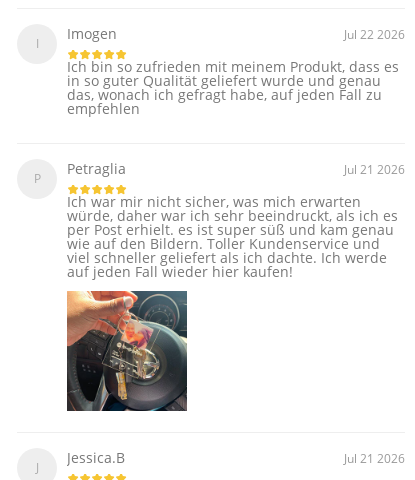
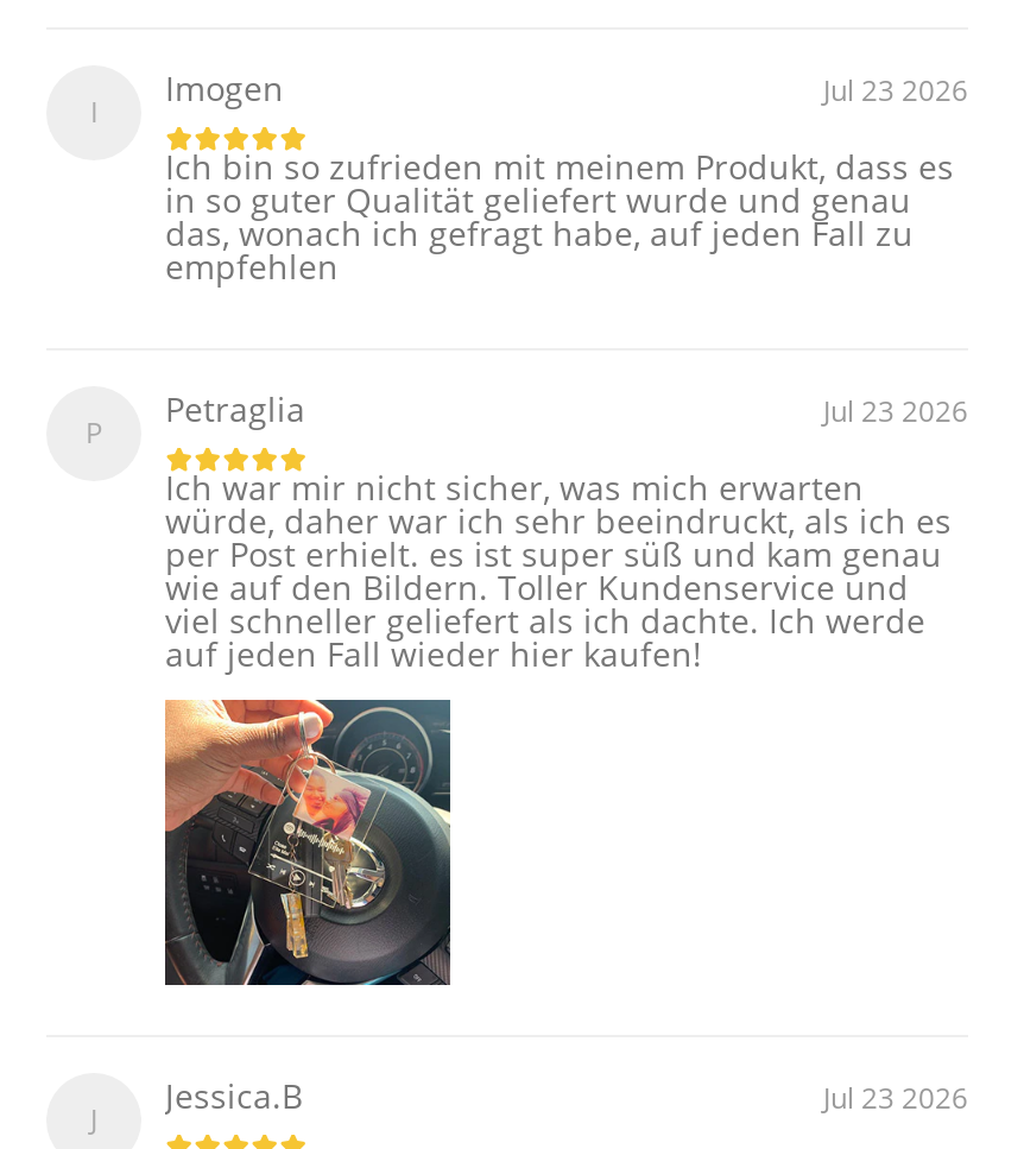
- Jul 22 2026
+ Jul 23 2026

- Jul 21 2026
+ Jul 23 2026

- Jul 21 2026
+ Jul 23 2026
